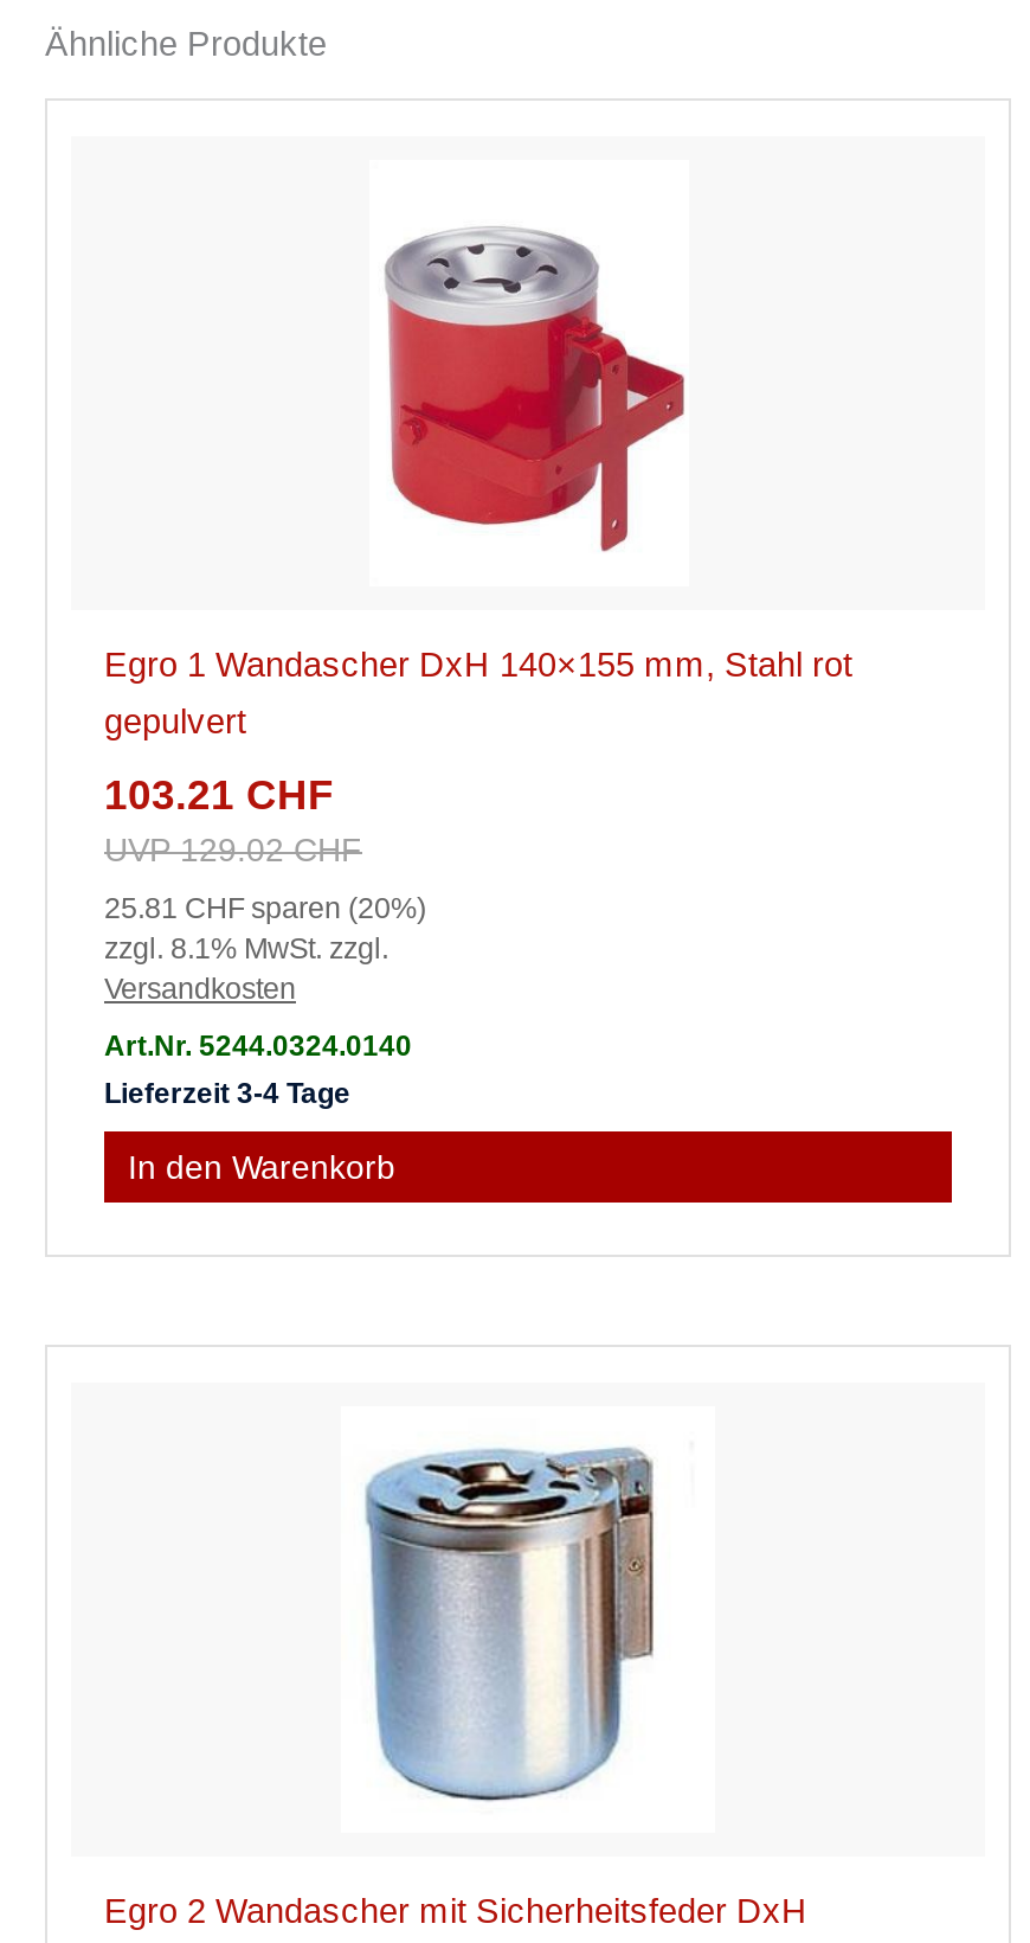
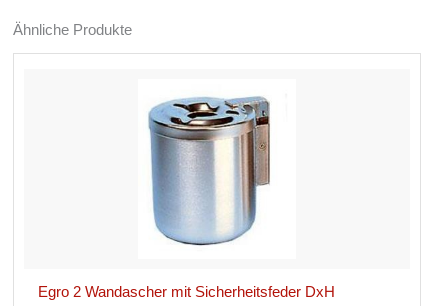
- [image]
- Egro 1 Wandascher DxH 140×155 mm, Stahl rot
- gepulvert
- 103.21 CHF
- UVP 129.02CHF
- 25.81 CHF sparen (20%)
- zzgl. 8.1% MwSt. zzgl.
- Versandkosten
- Art.Nr. 5244.0324.0140
- Lieferzeit 3-4 Tage
- In den Warenkorb
